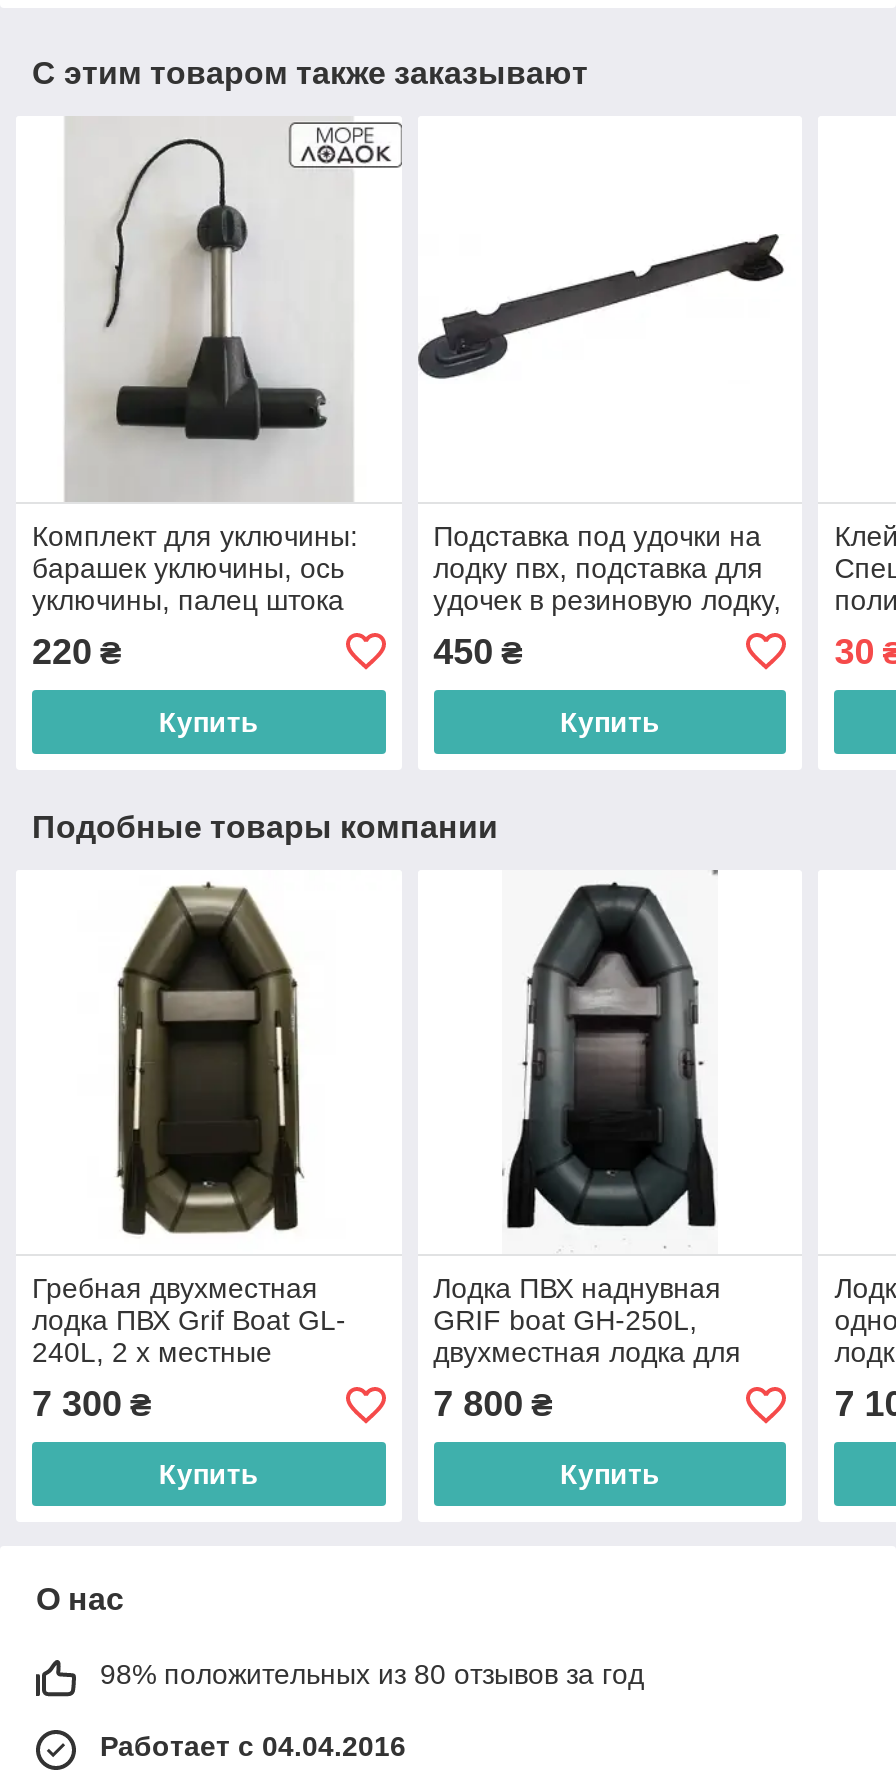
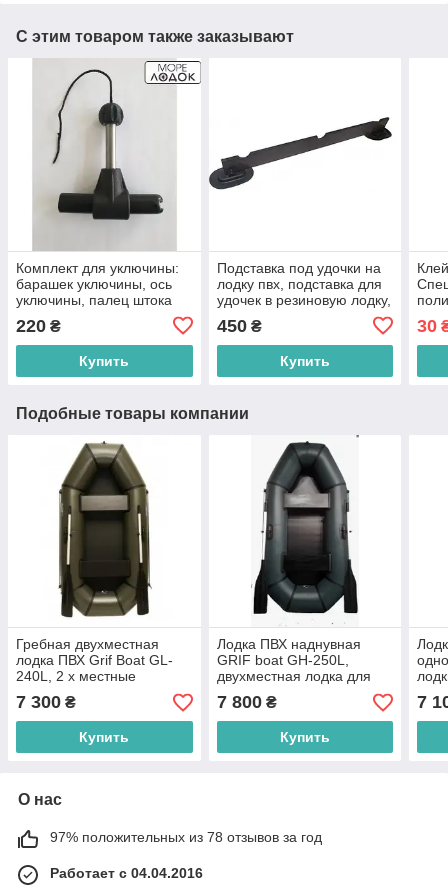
- 98% положительных из 80 отзывов за год
+ 97% положительных из 78 отзывов за год
